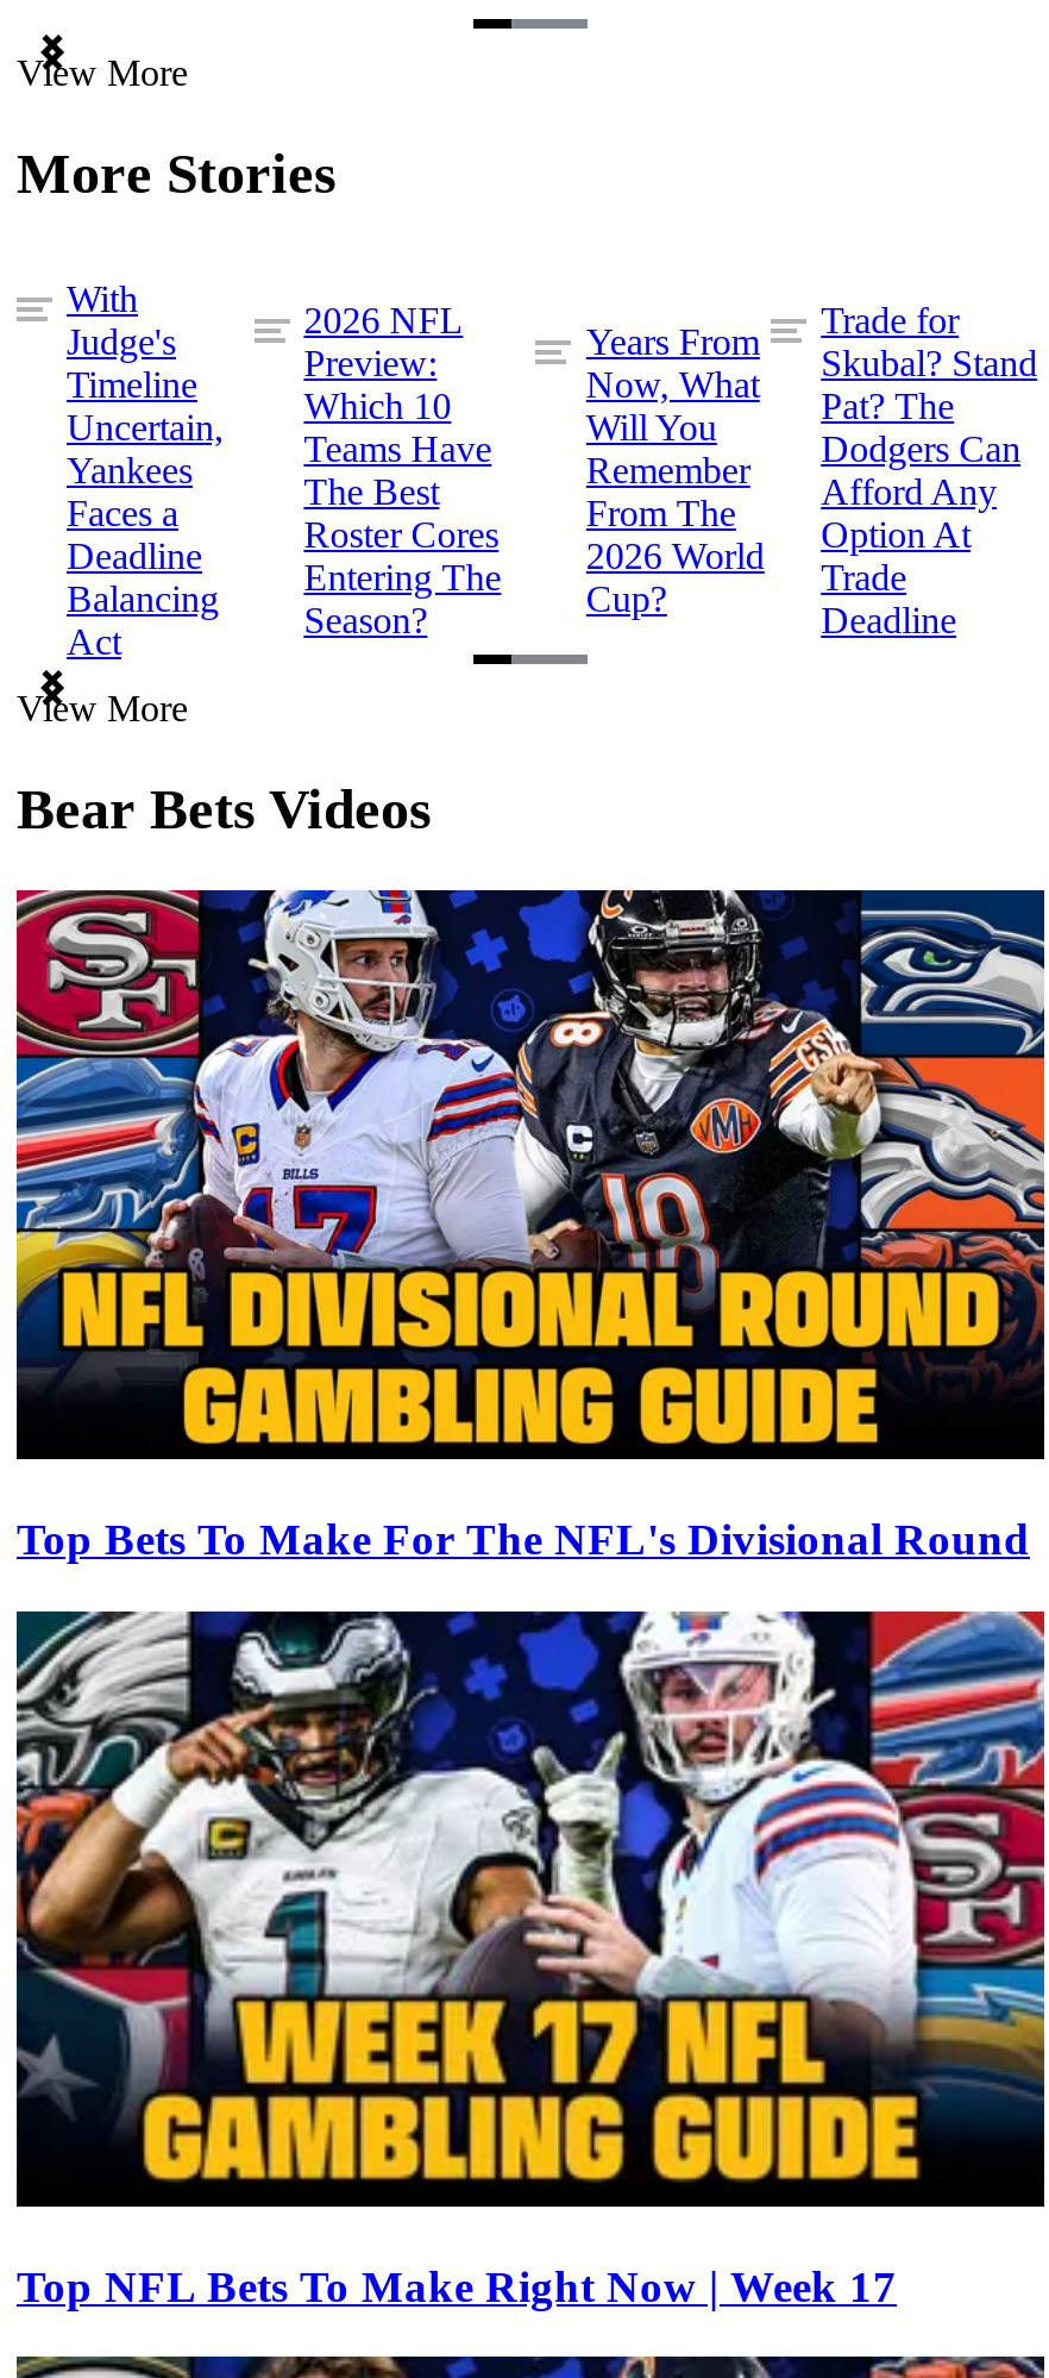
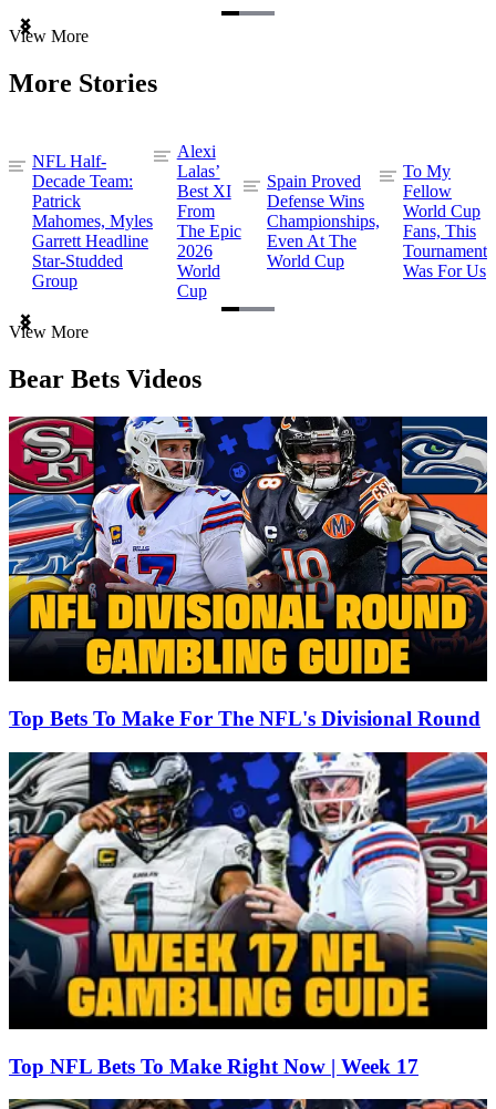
- With
- Judge's
- Timeline
- Uncertain,
- Yankees
- Faces a
- Deadline
- Balancing
- Act
+ NFL Half-
+ Decade Team:
+ Patrick
+ Mahomes, Myles
+ Garrett Headline
+ Star-Studded
+ Group

- 2026 NFL
- Preview:
- Which 10
- Teams Have
- The Best
- Roster Cores
- Entering The
- Season?
+ Alexi
+ Lalas’
+ Best XI
+ From
+ The Epic
+ 2026
+ World
+ Cup

- Trade for
- Skubal? Stand
- Pat? The
- Dodgers Can
- Afford Any
- Option At
- Trade
- Deadline
+ To My
+ Fellow
+ World Cup
+ Fans, This
+ Tournament
+ Was For Us

- Years From
- Now, What
- Will You
- Remember
- From The
- 2026 World
- Cup?
+ Spain Proved
+ Defense Wins
+ Championships,
+ Even At The
+ World Cup
